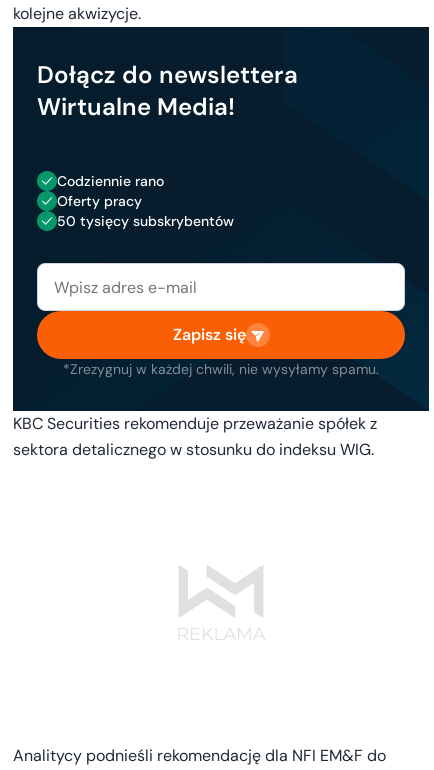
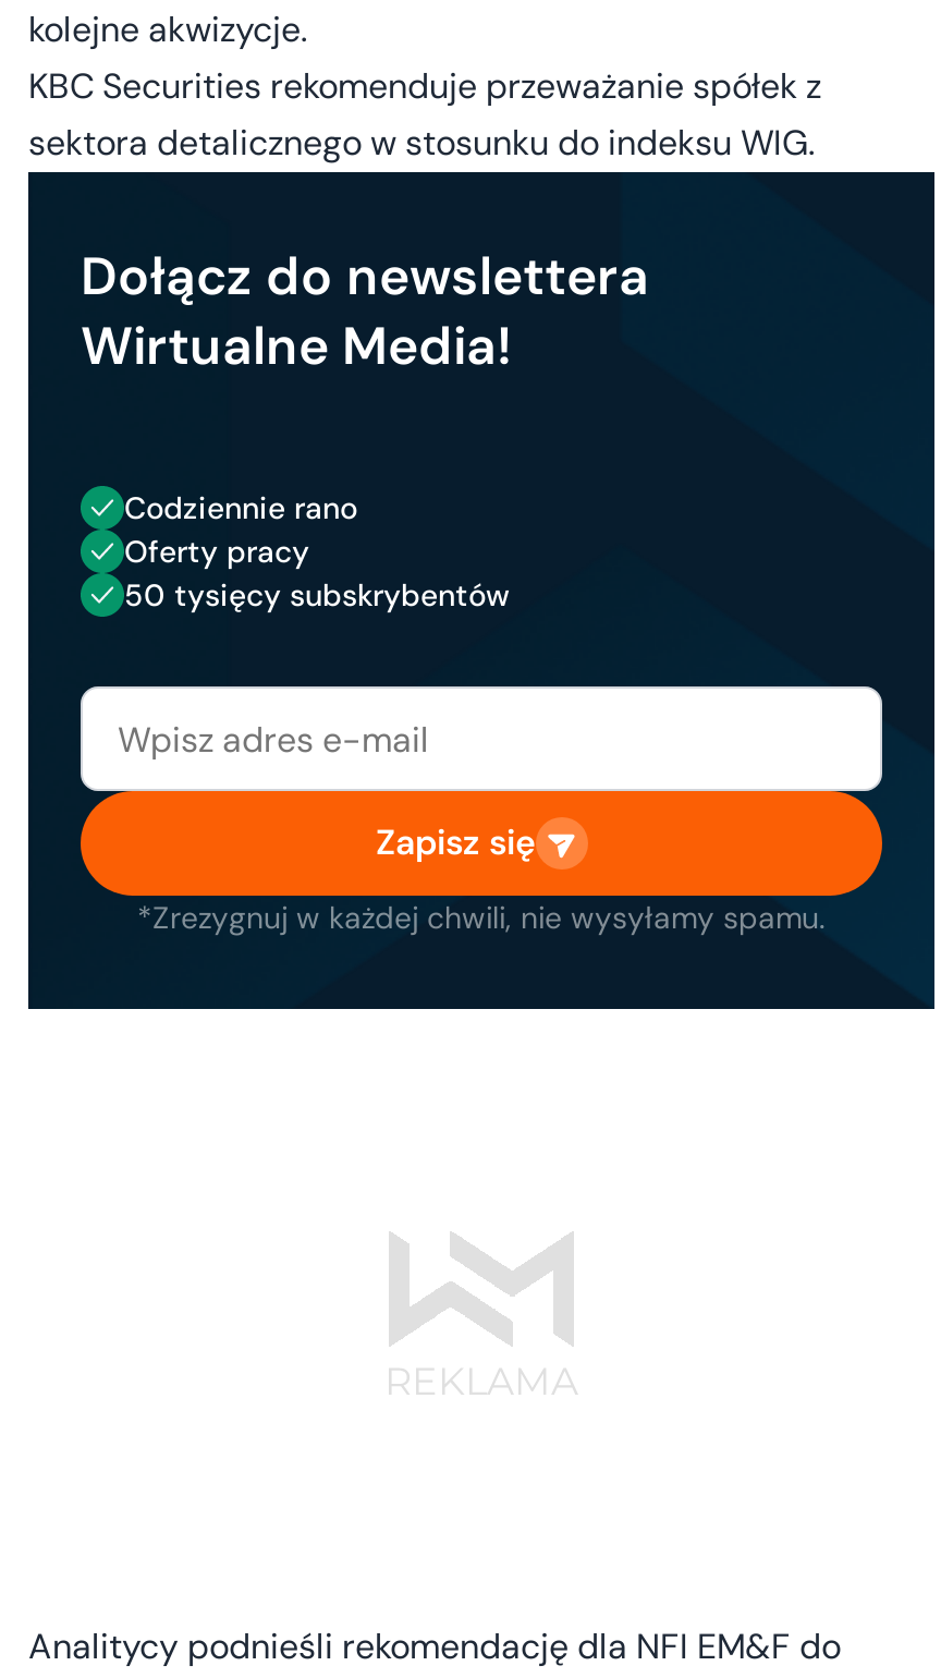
moved down: Dołącz do newslettera | Wirtualne Media! | Codziennie rano | Oferty pracy | 50 tysięcy subskrybentów | Zapisz się | *Zrezygnuj w każdej chwili, nie wysyłamy spamu.

moved up: KBC Securities rekomenduje przeważanie spółek z | sektora detalicznego w stosunku do indeksu WIG.
